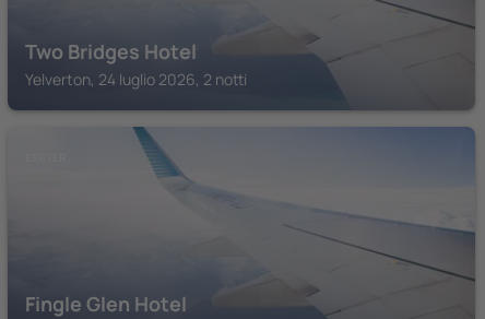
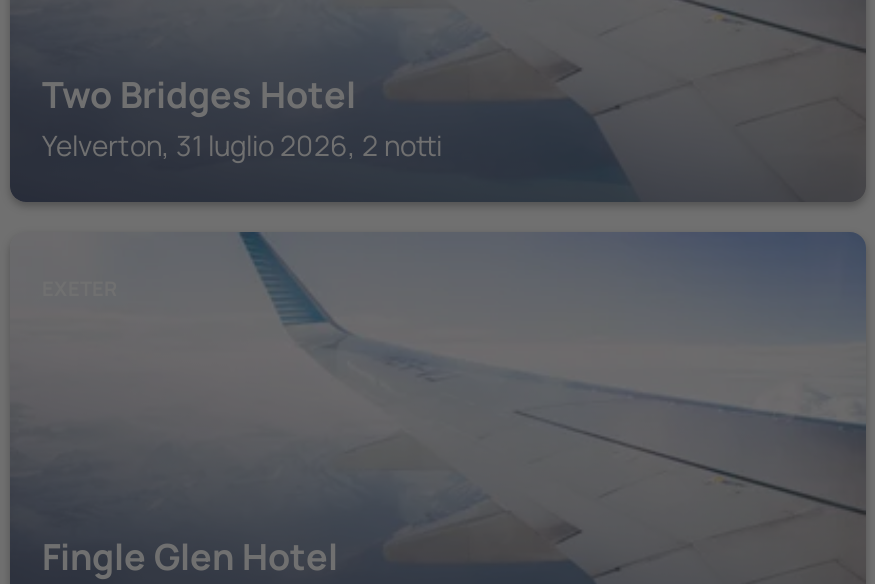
- Yelverton, 24 luglio 2026, 2 notti
+ Yelverton, 31 luglio 2026, 2 notti
